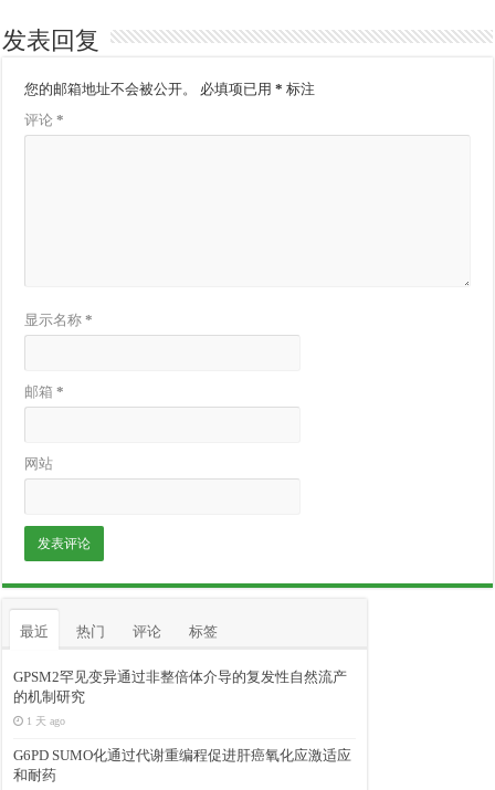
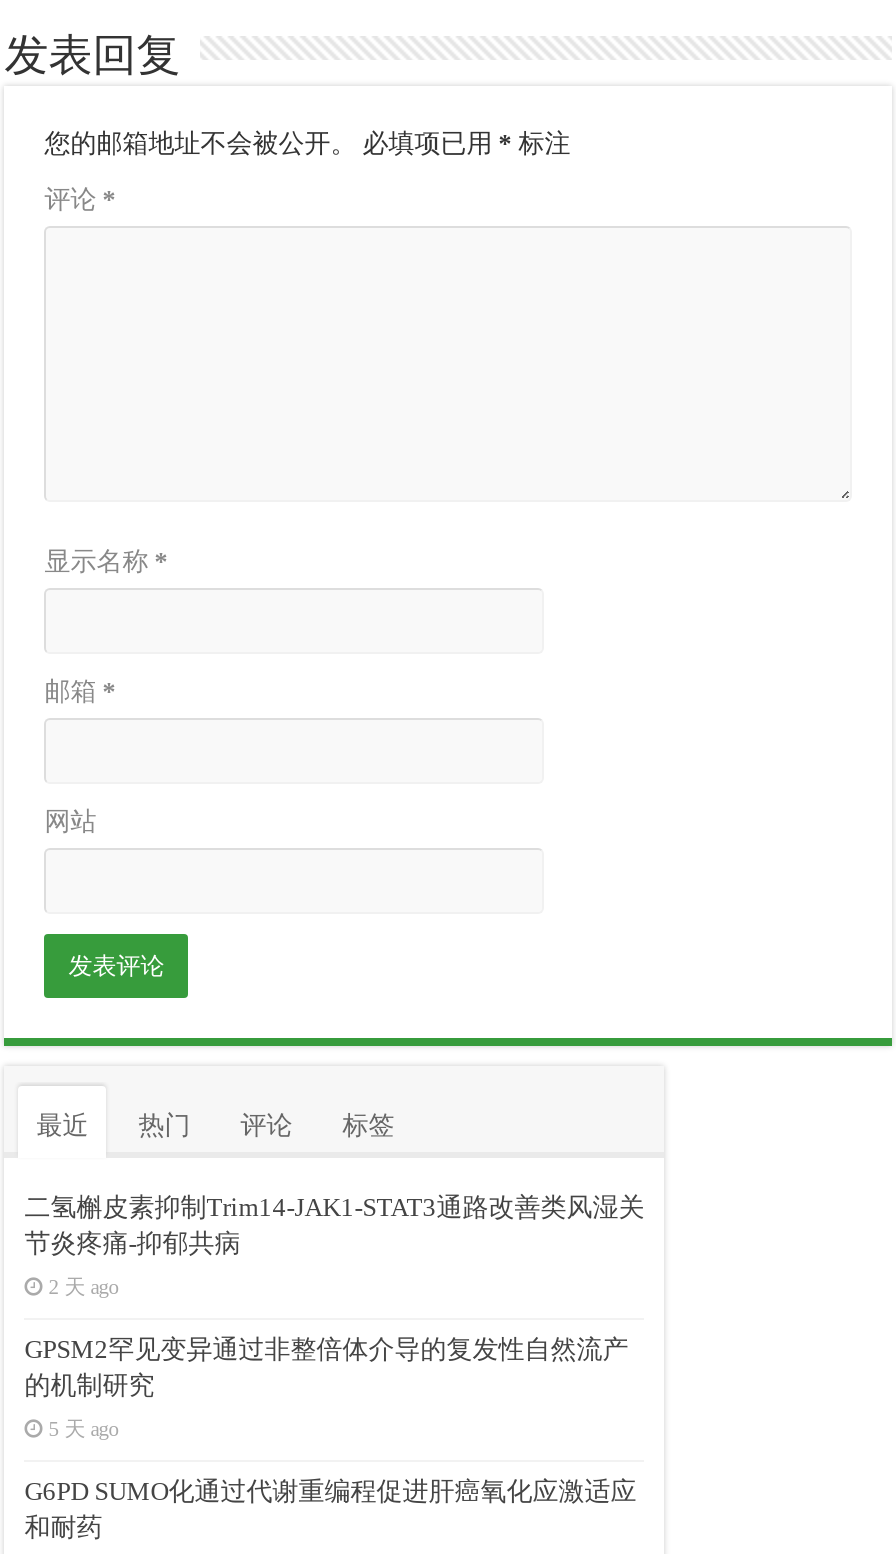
+ 二氢槲皮素抑制Trim14-JAK1-STAT3通路改善类风湿关
+ 节炎疼痛-抑郁共病
+ 2 天 ago

- 1 天 ago
+ 5 天 ago
